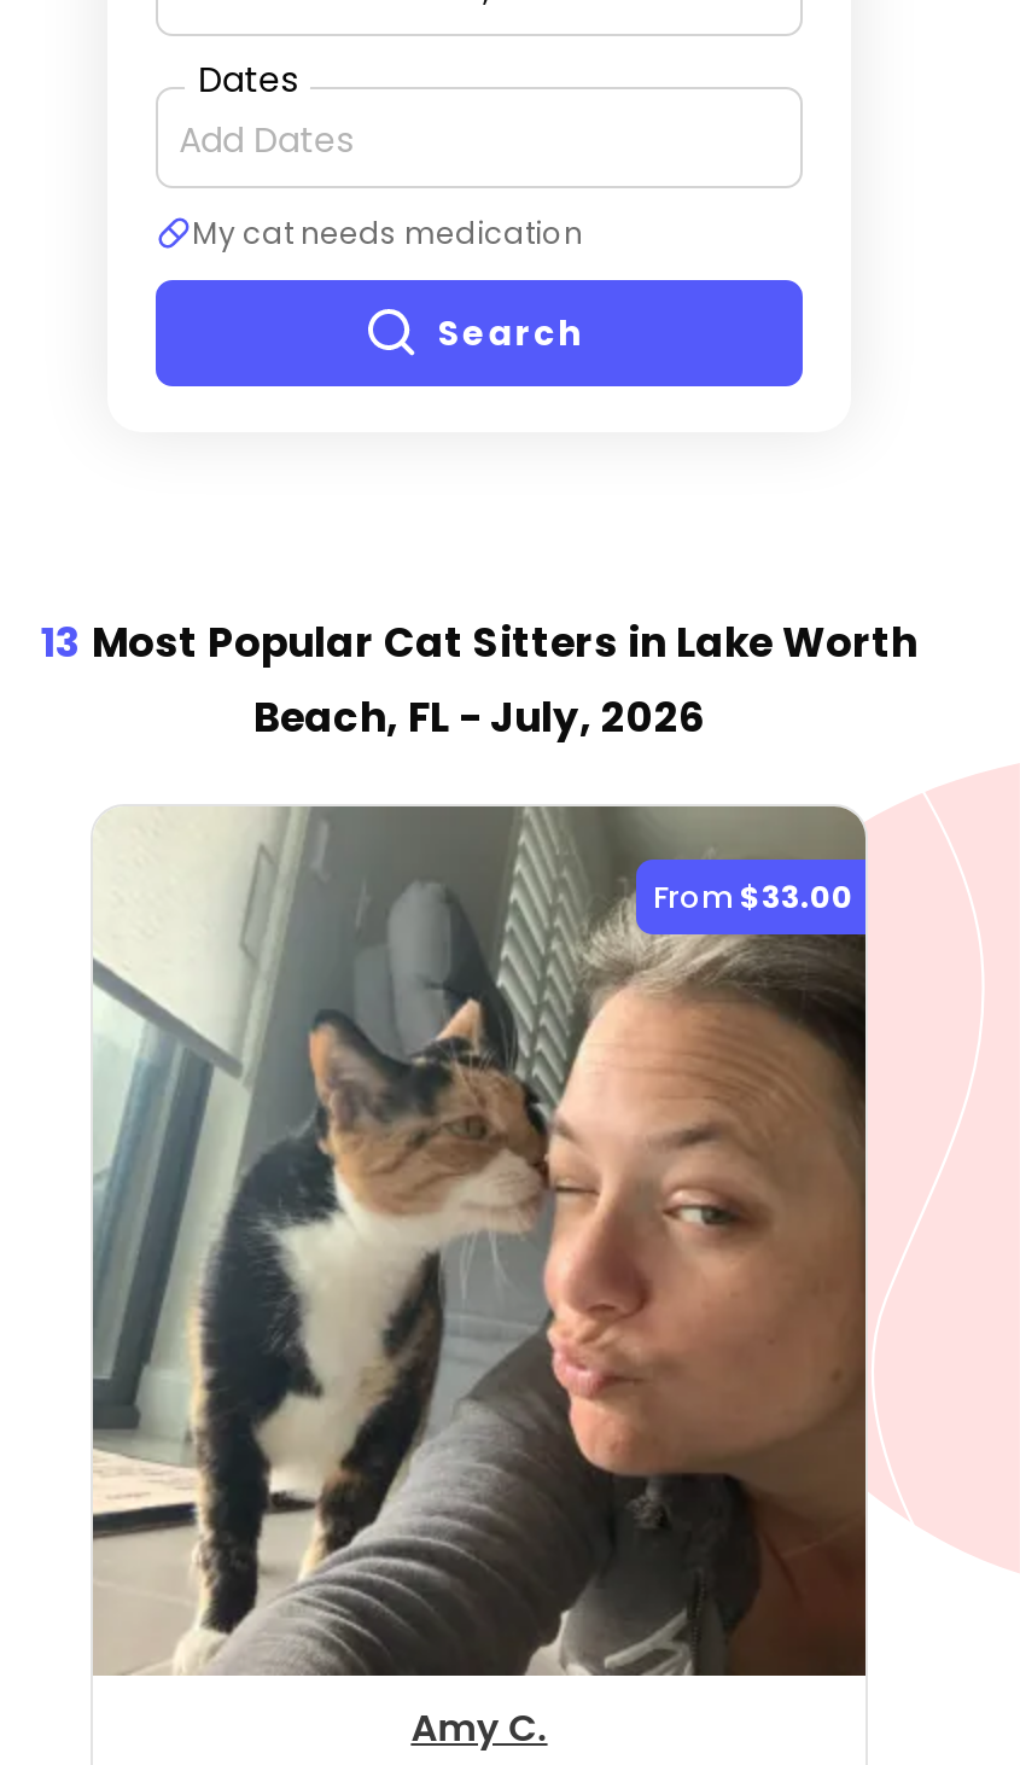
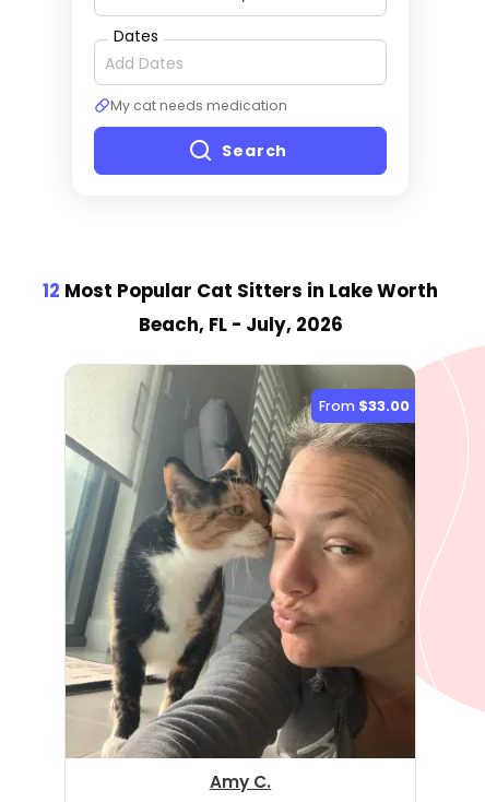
- 13 Most Popular Cat Sitters in Lake Worth
+ 12 Most Popular Cat Sitters in Lake Worth
